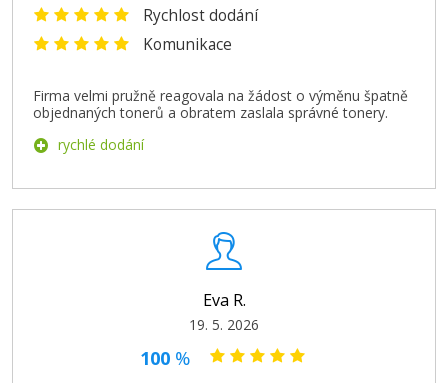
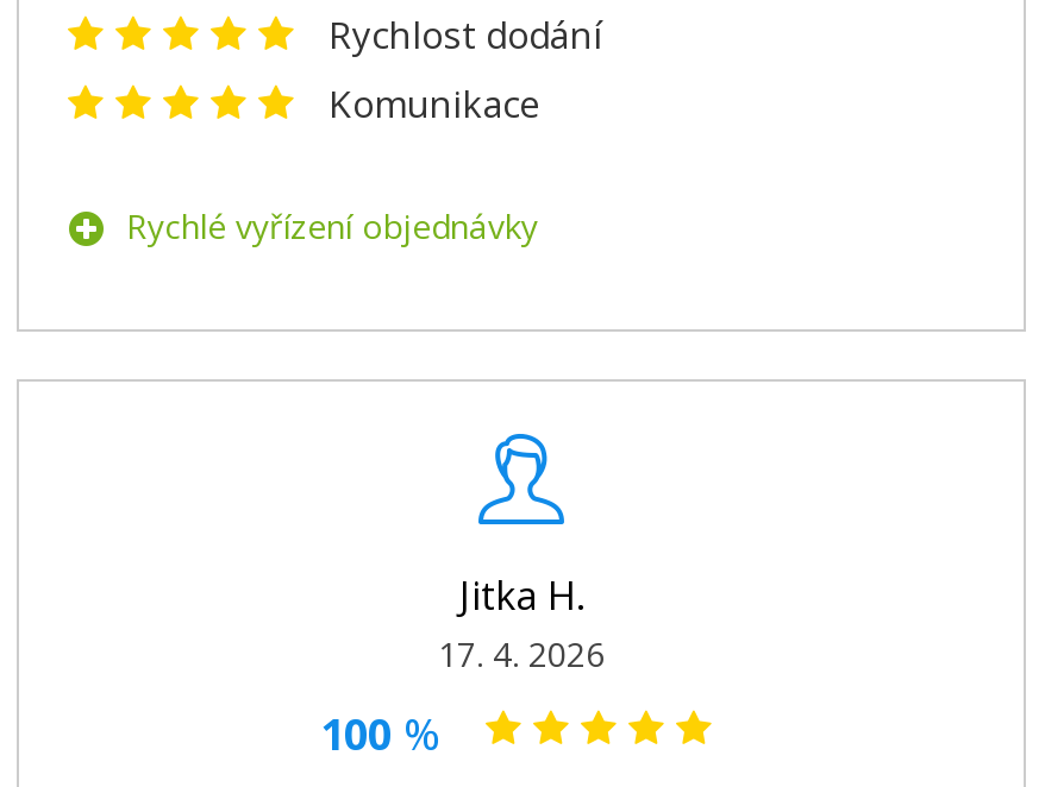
- Firma velmi pružně reagovala na žádost o výměnu špatně
- objednaných tonerů a obratem zaslala správné tonery.
- rychlé dodání
+ Rychlé vyřízení objednávky

- Eva R.
- 19. 5. 2026
+ Jitka H.
+ 17. 4. 2026
